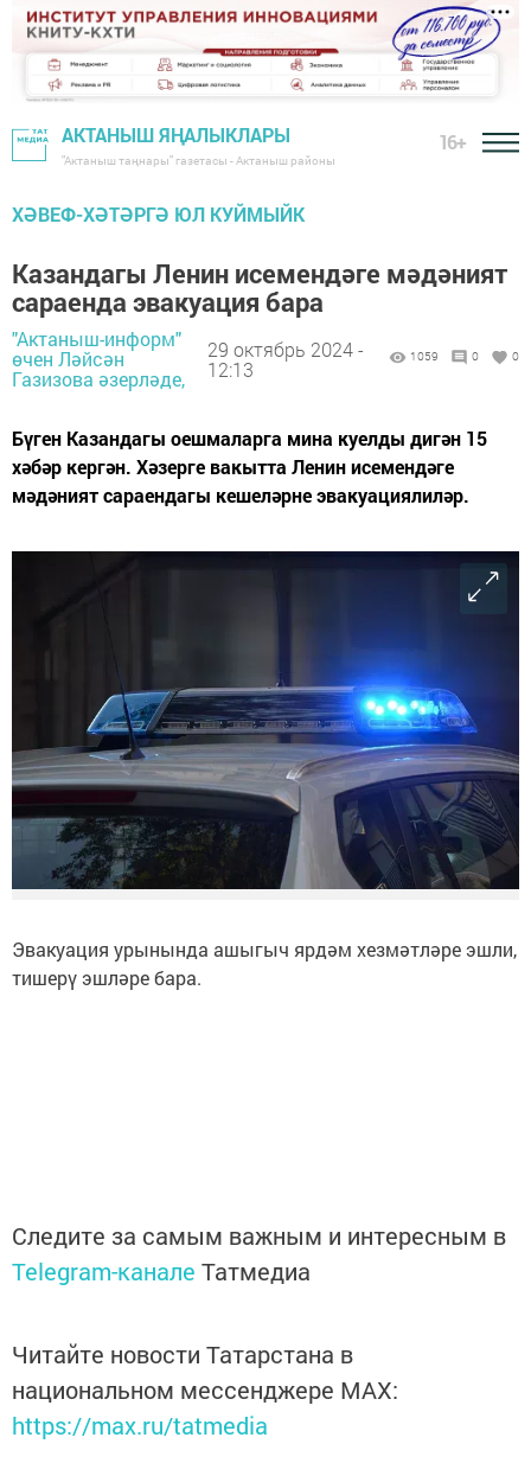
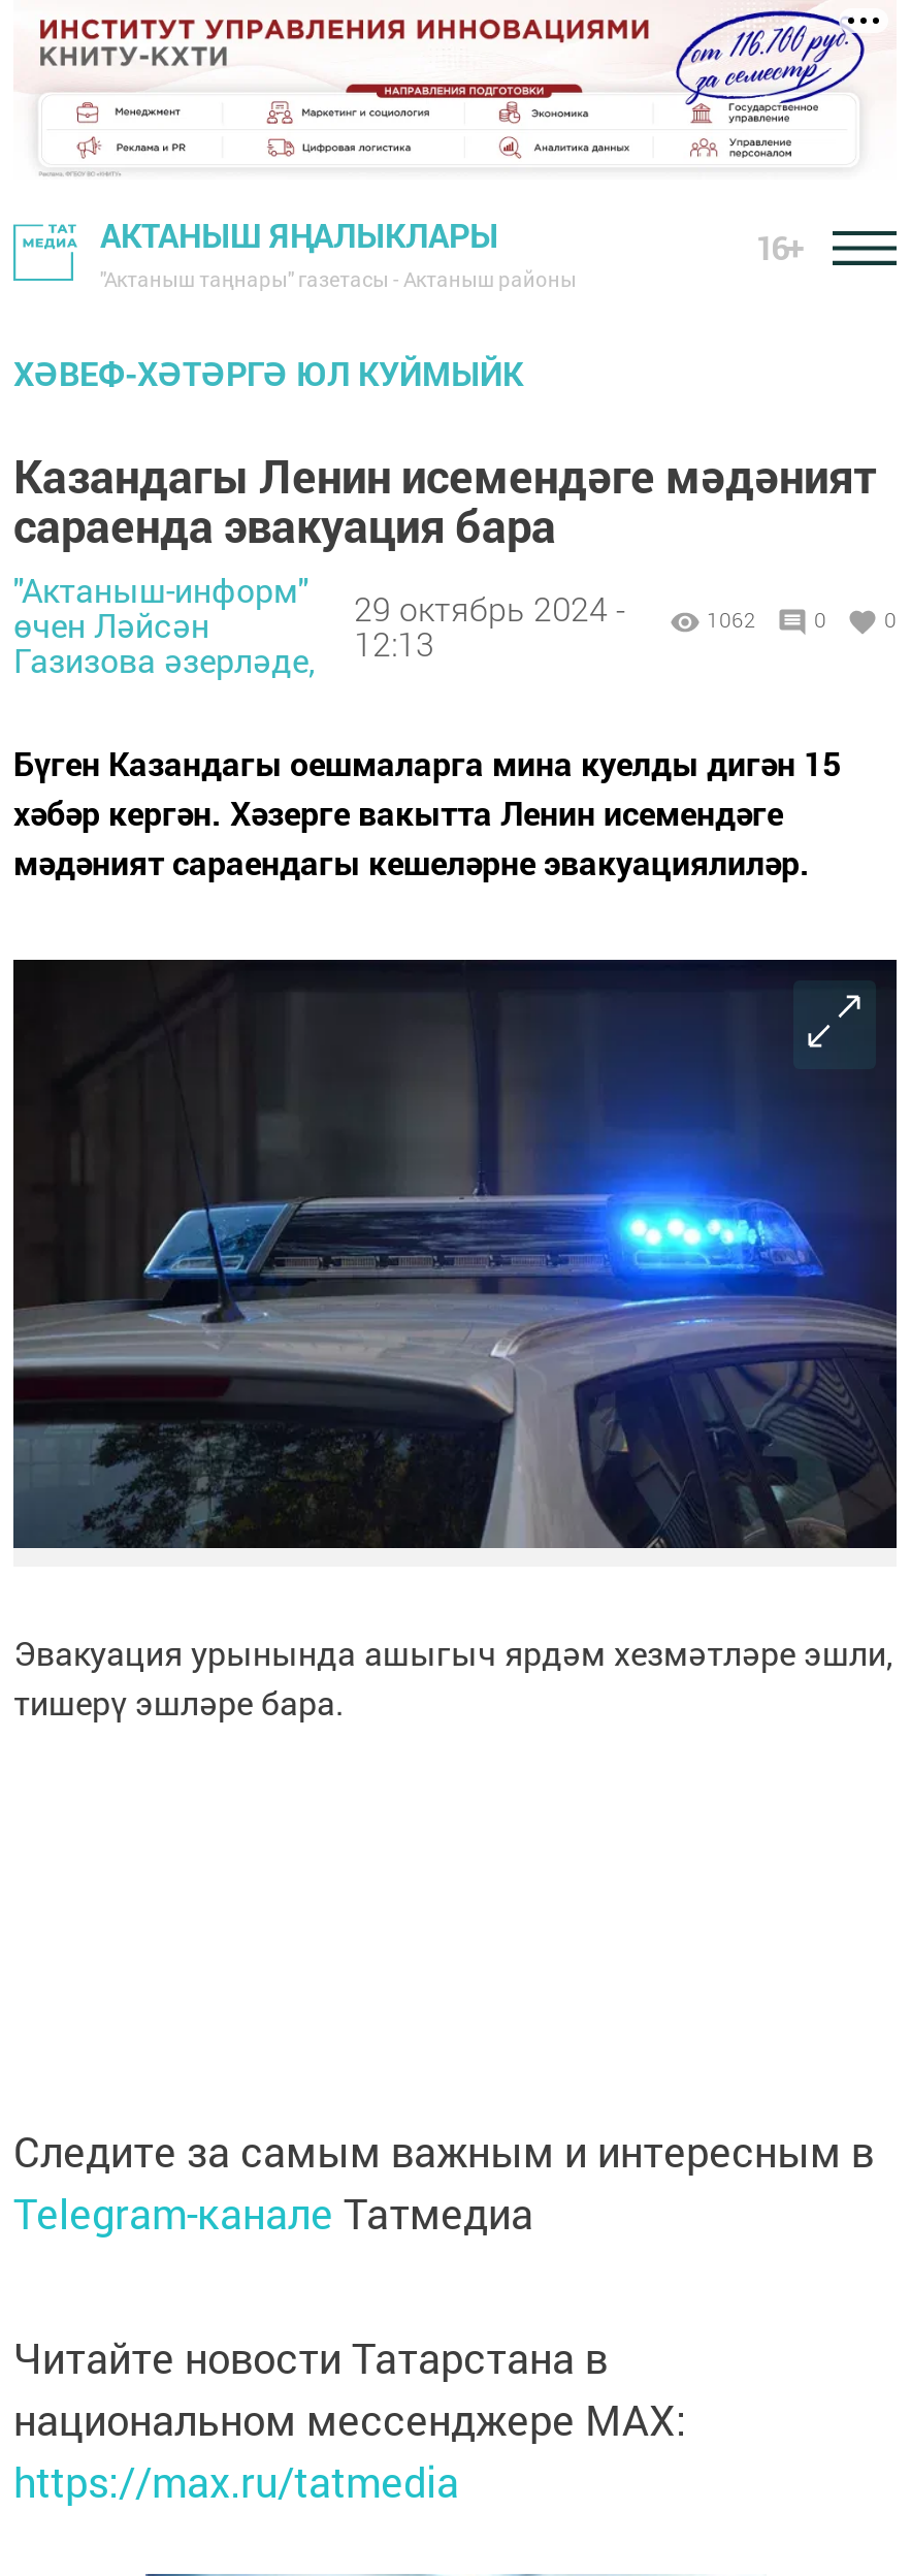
- 1059
+ 1062
